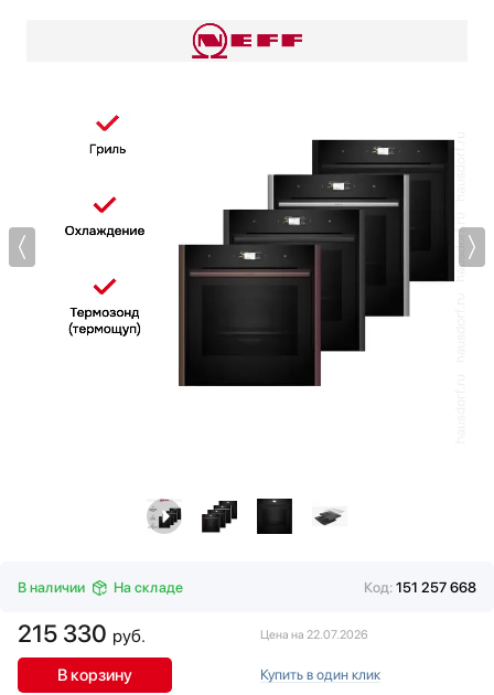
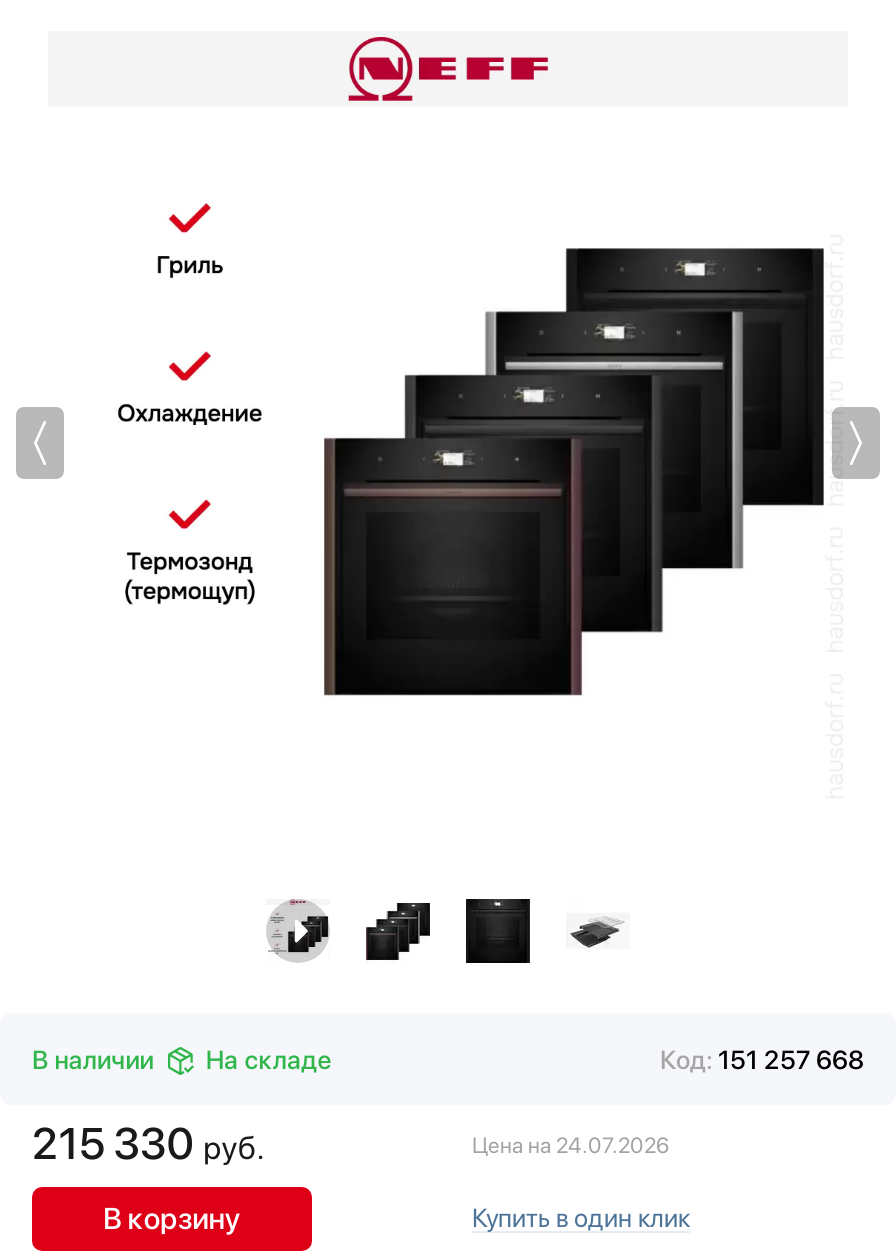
- Цена на 22.07.2026
+ Цена на 24.07.2026
